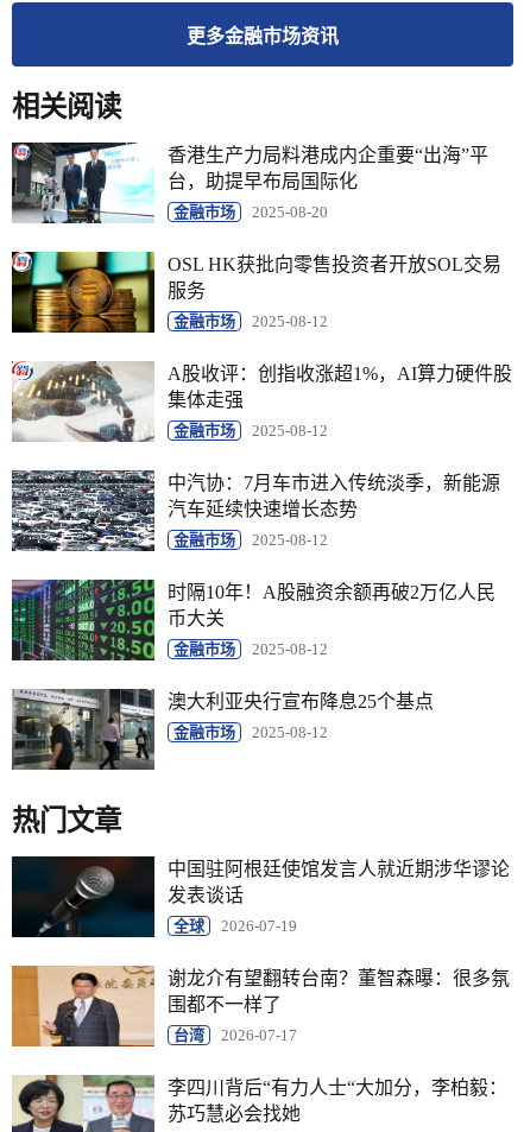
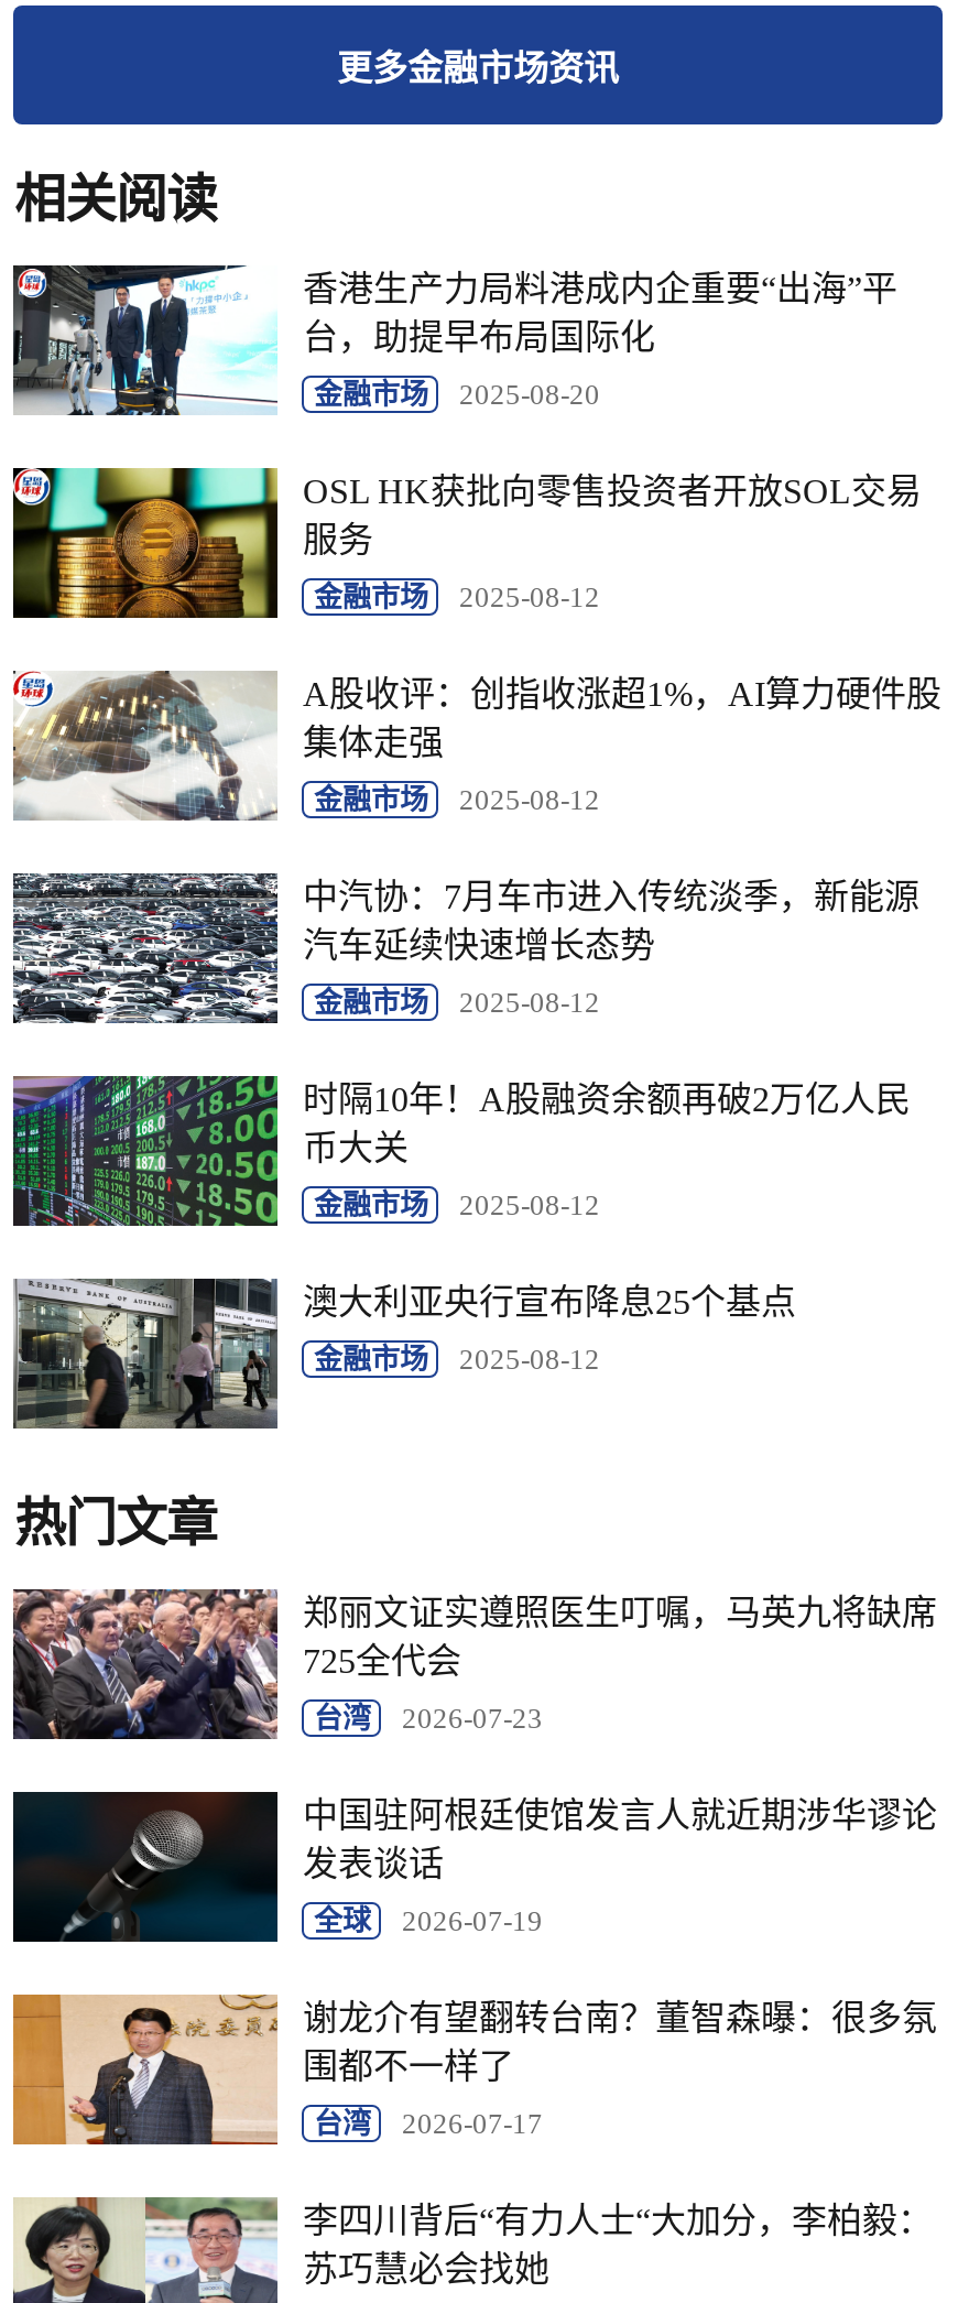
+ [image]
+ 郑丽文证实遵照医生叮嘱，马英九将缺席
+ 725全代会
+ 台湾
+ 2026-07-23
